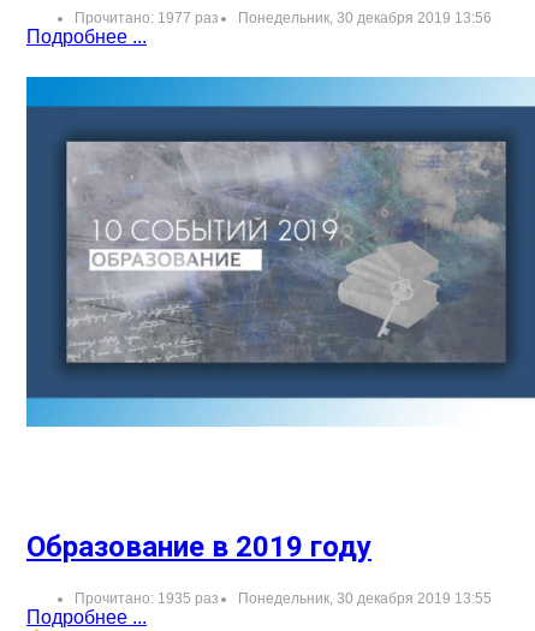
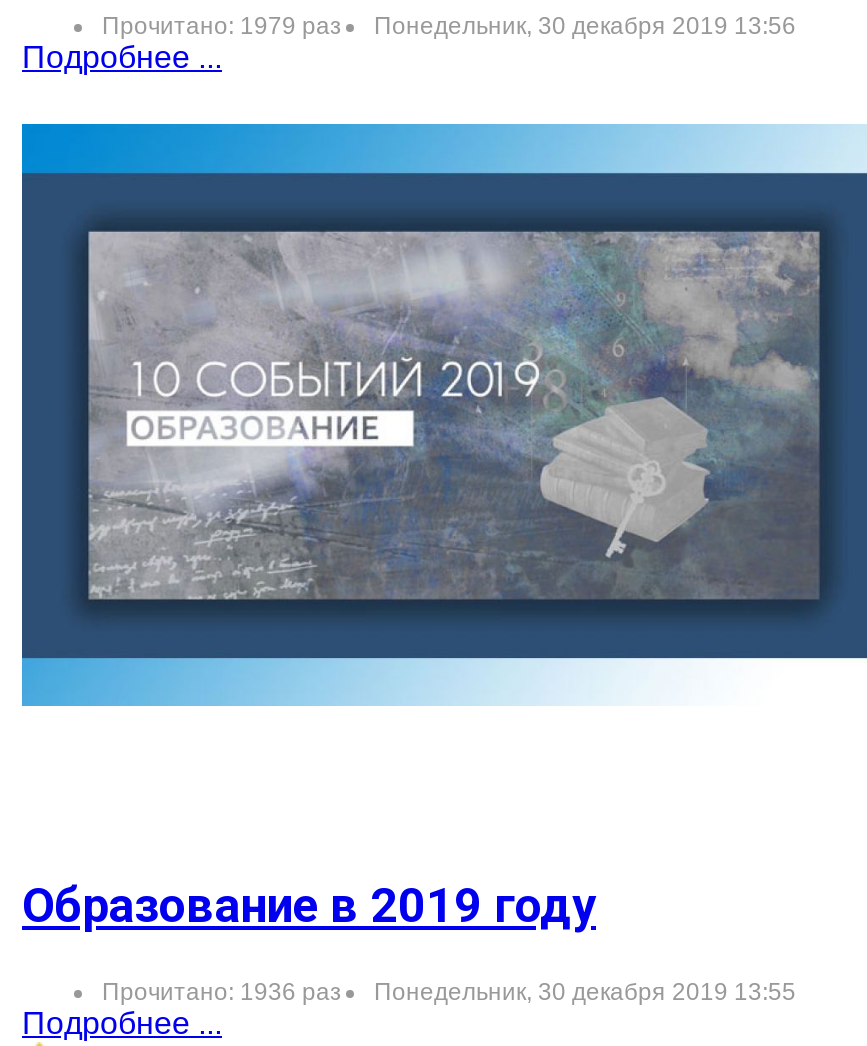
- Прочитано: 1977 раз
+ Прочитано: 1979 раз

- Прочитано: 1935 раз
+ Прочитано: 1936 раз
